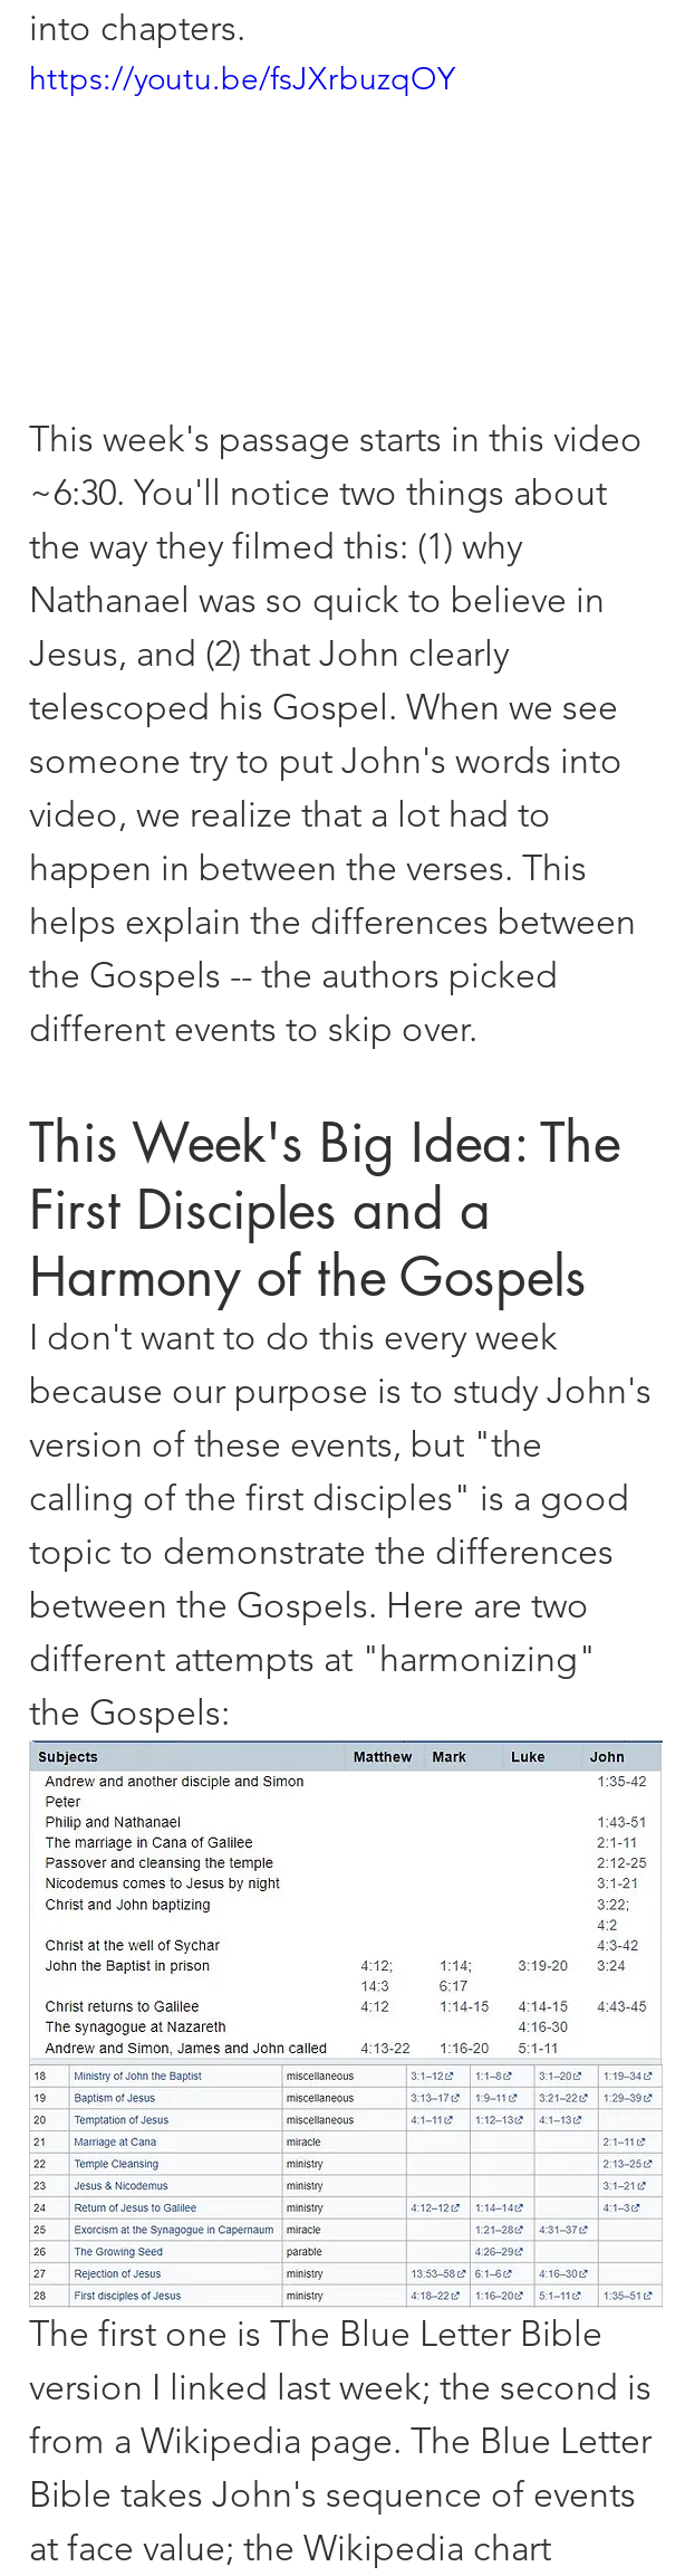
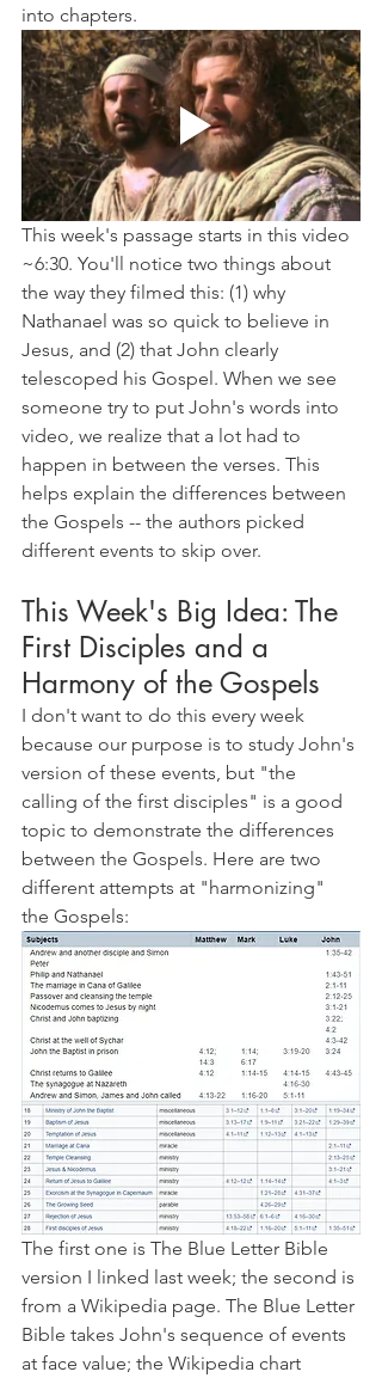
+ [image]

- https://youtu.be/fsJXrbuzqOY
